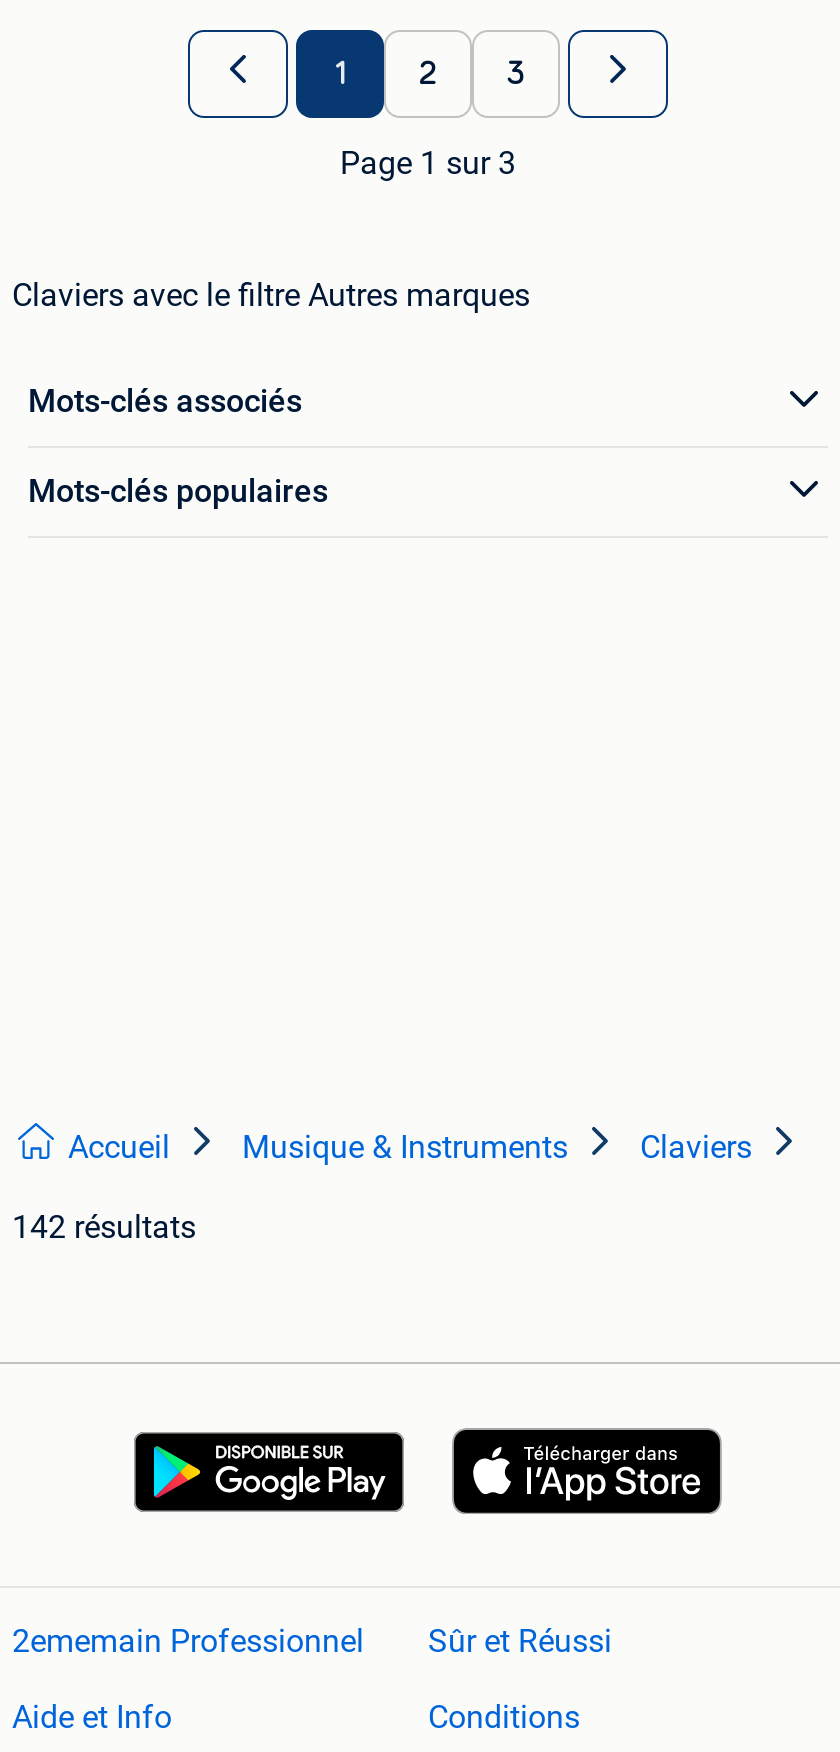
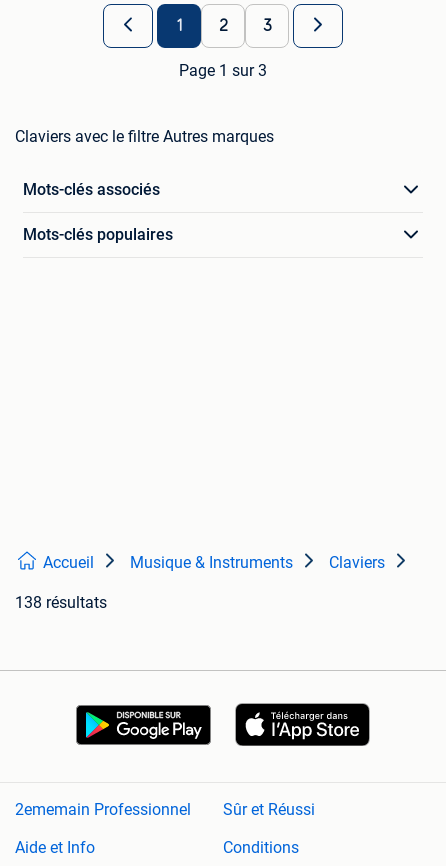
- 142 résultats
+ 138 résultats
